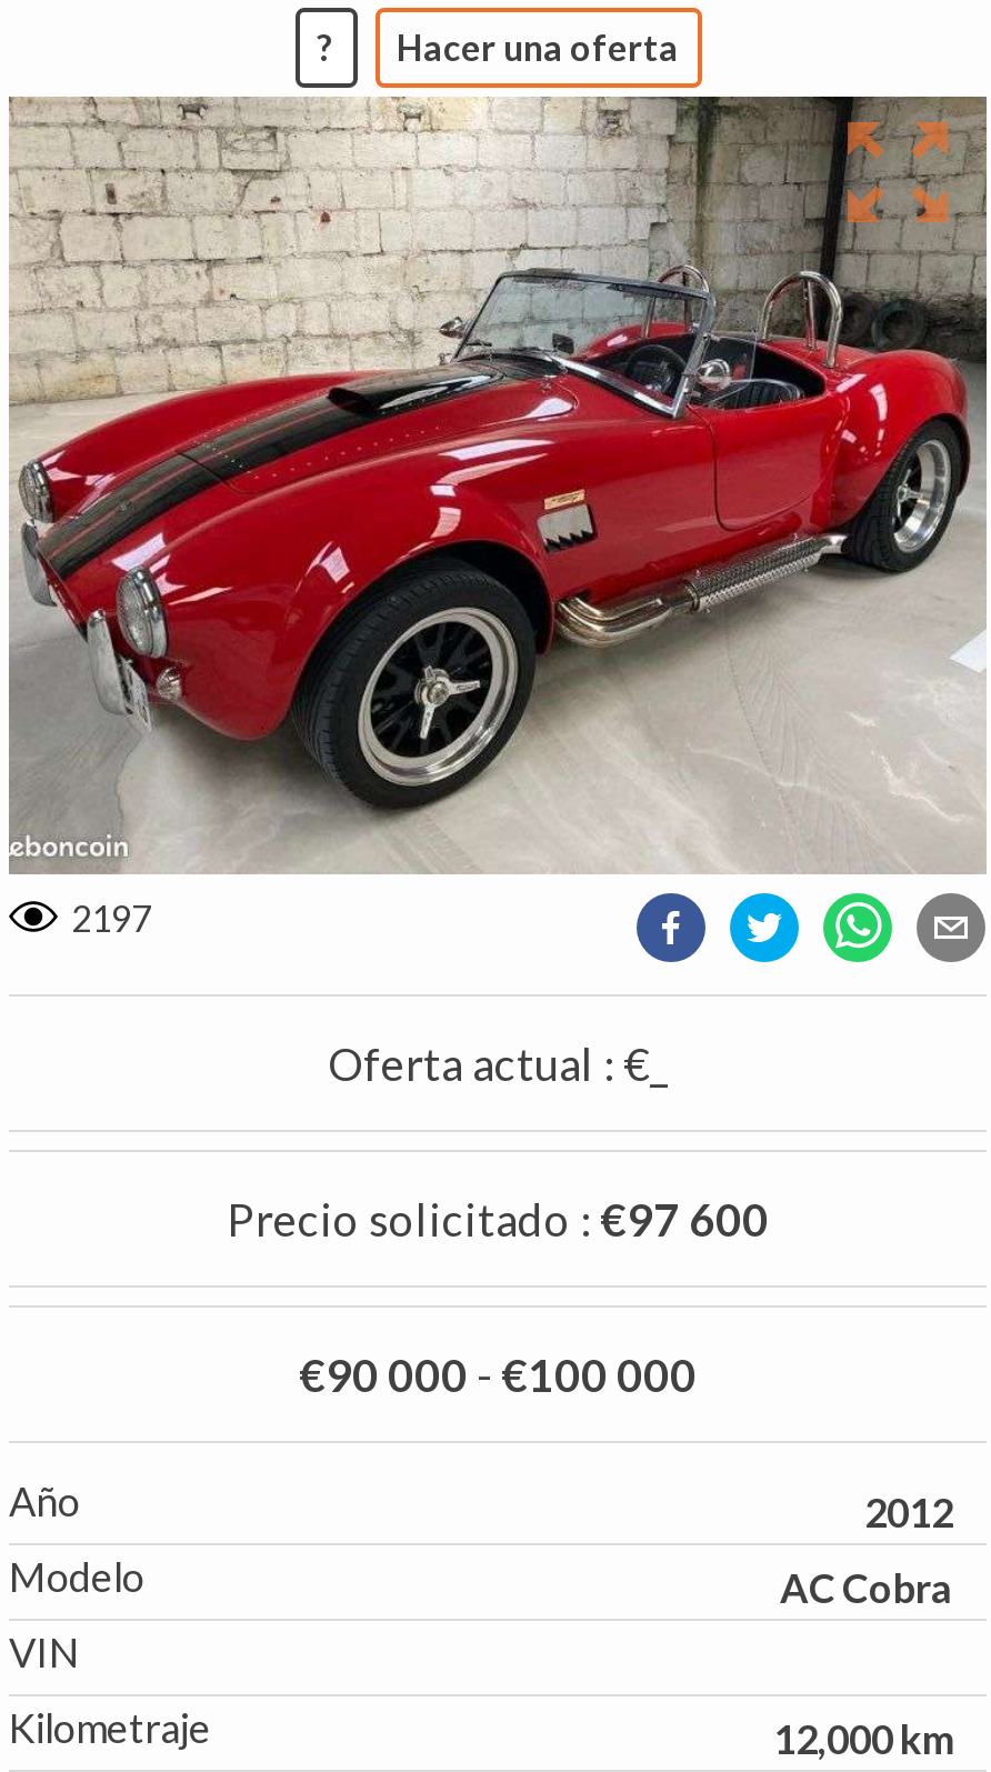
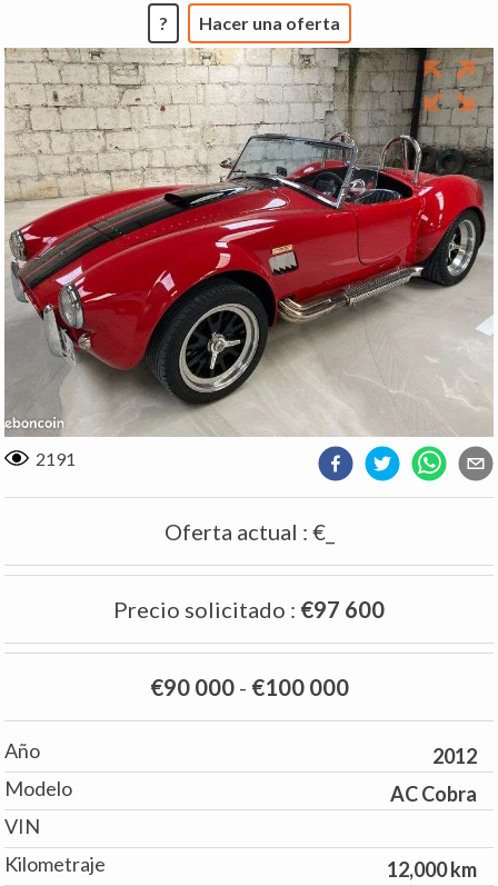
- 2197
+ 2191
